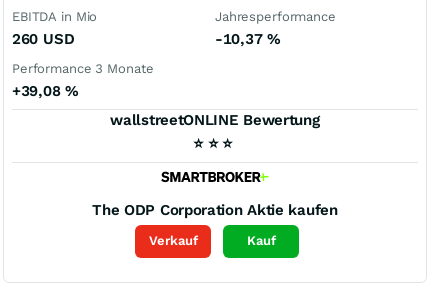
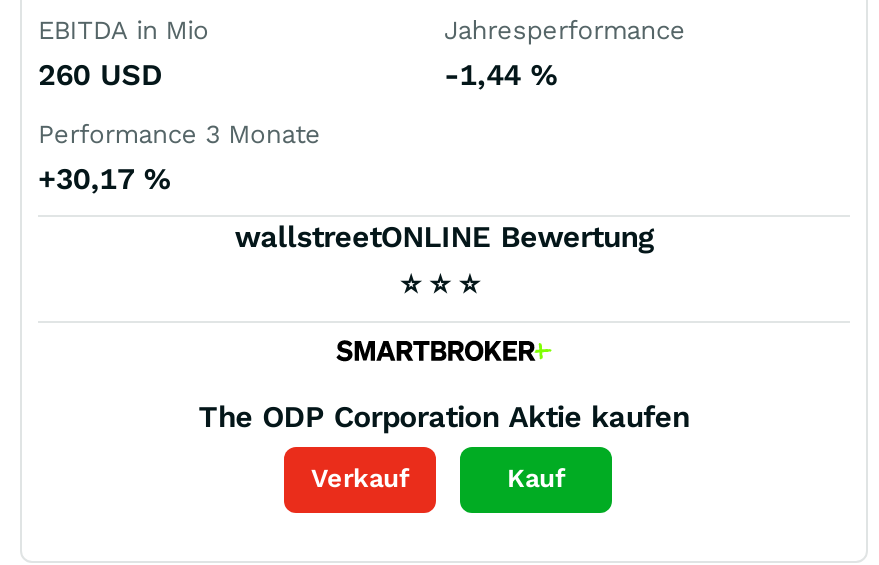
- -10,37%
+ -1,44%

- +39,08%
+ +30,17%
